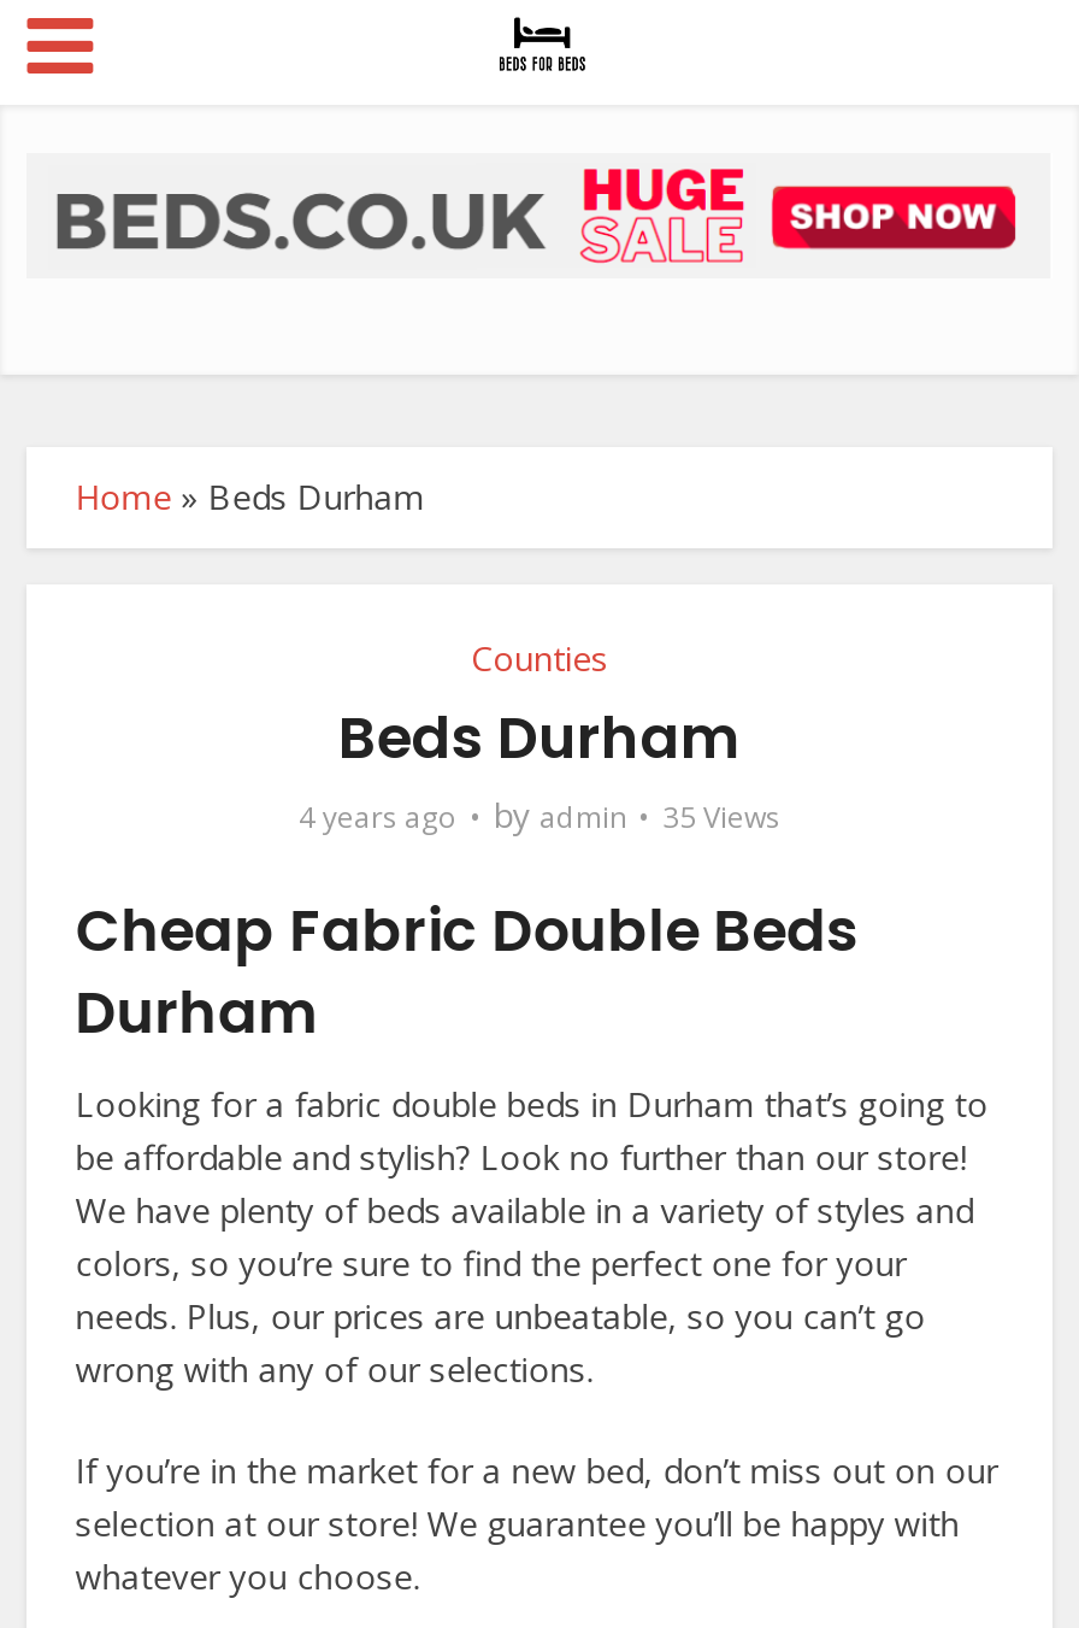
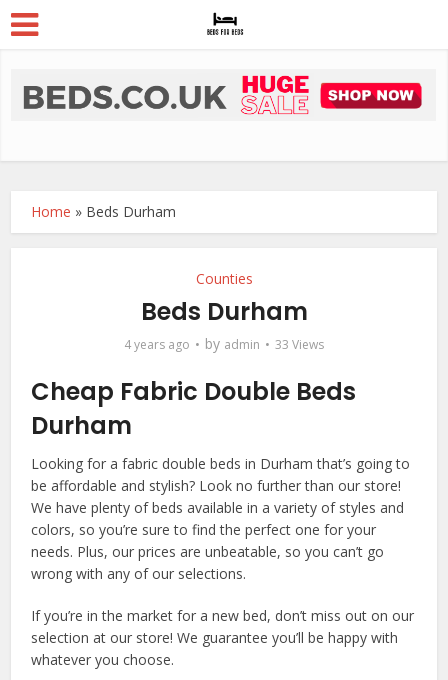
- 4 years ago by admin 35 Views
+ 4 years ago by admin 33 Views
